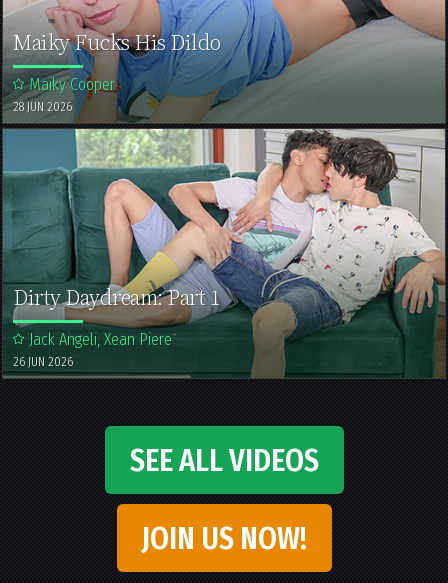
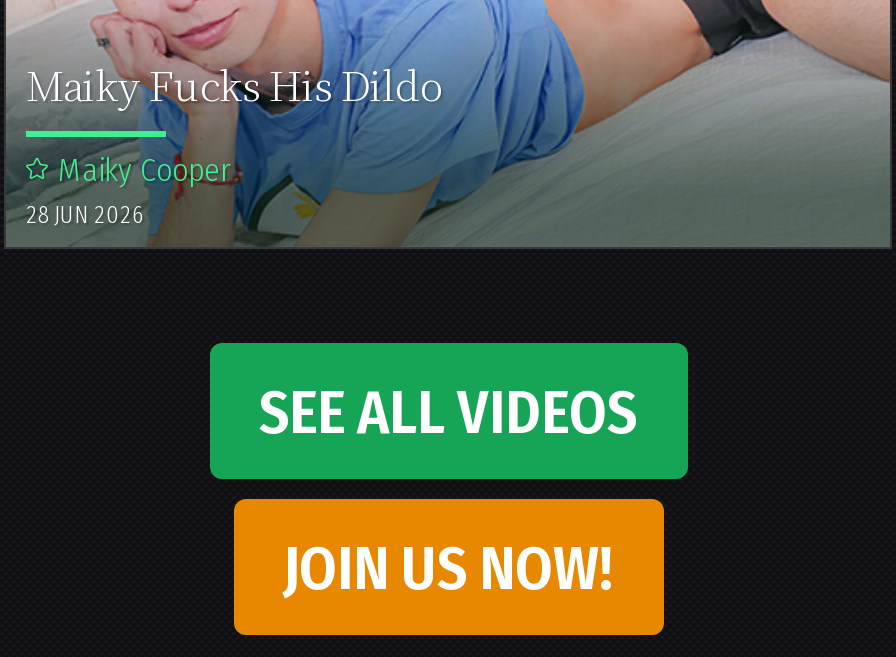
- [image]
- Dirty Daydream: Part 1
- Jack Angeli, Xean Piere
- 26 JUN 2026
